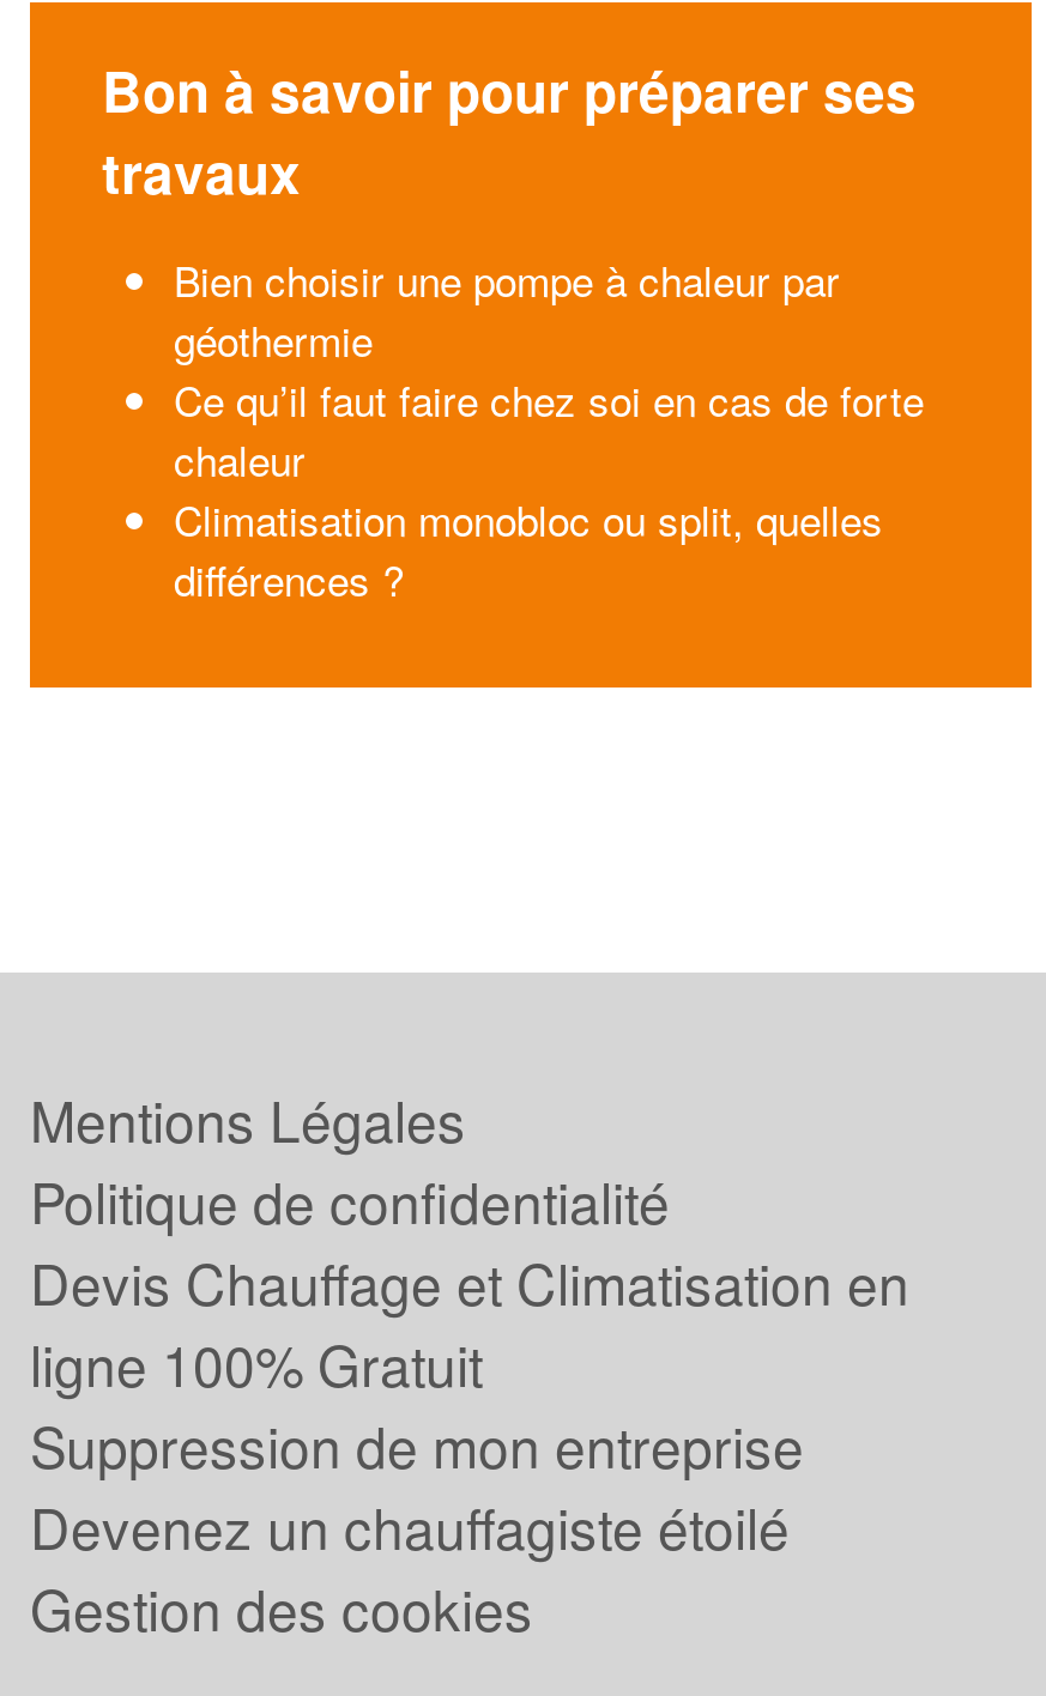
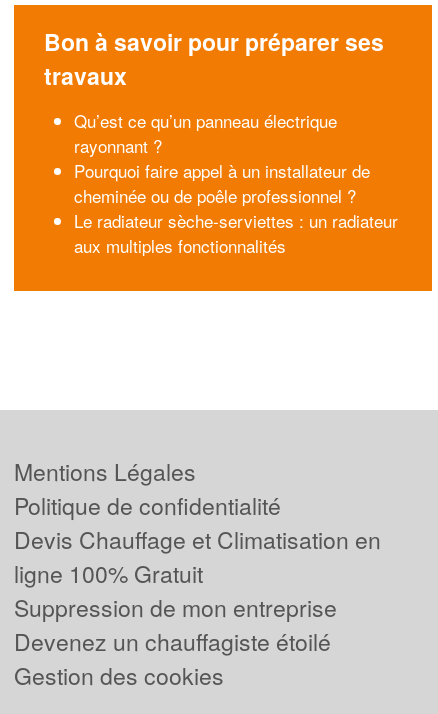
- Bien choisir une pompe à chaleur par
- géothermie
- Ce qu’il faut faire chez soi en cas de forte
- chaleur
- Climatisation monobloc ou split, quelles
- différences ?
+ Qu’est ce qu’un panneau électrique
+ rayonnant ?
+ Pourquoi faire appel à un installateur de
+ cheminée ou de poêle professionnel ?
+ Le radiateur sèche-serviettes : un radiateur
+ aux multiples fonctionnalités
